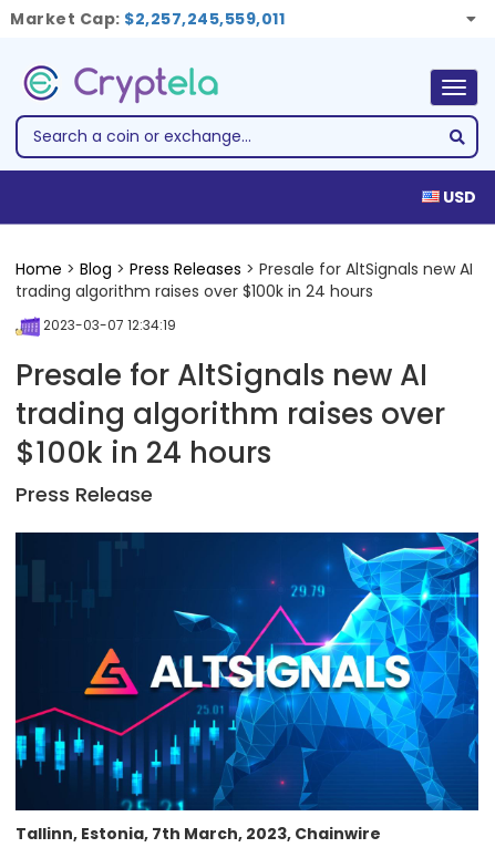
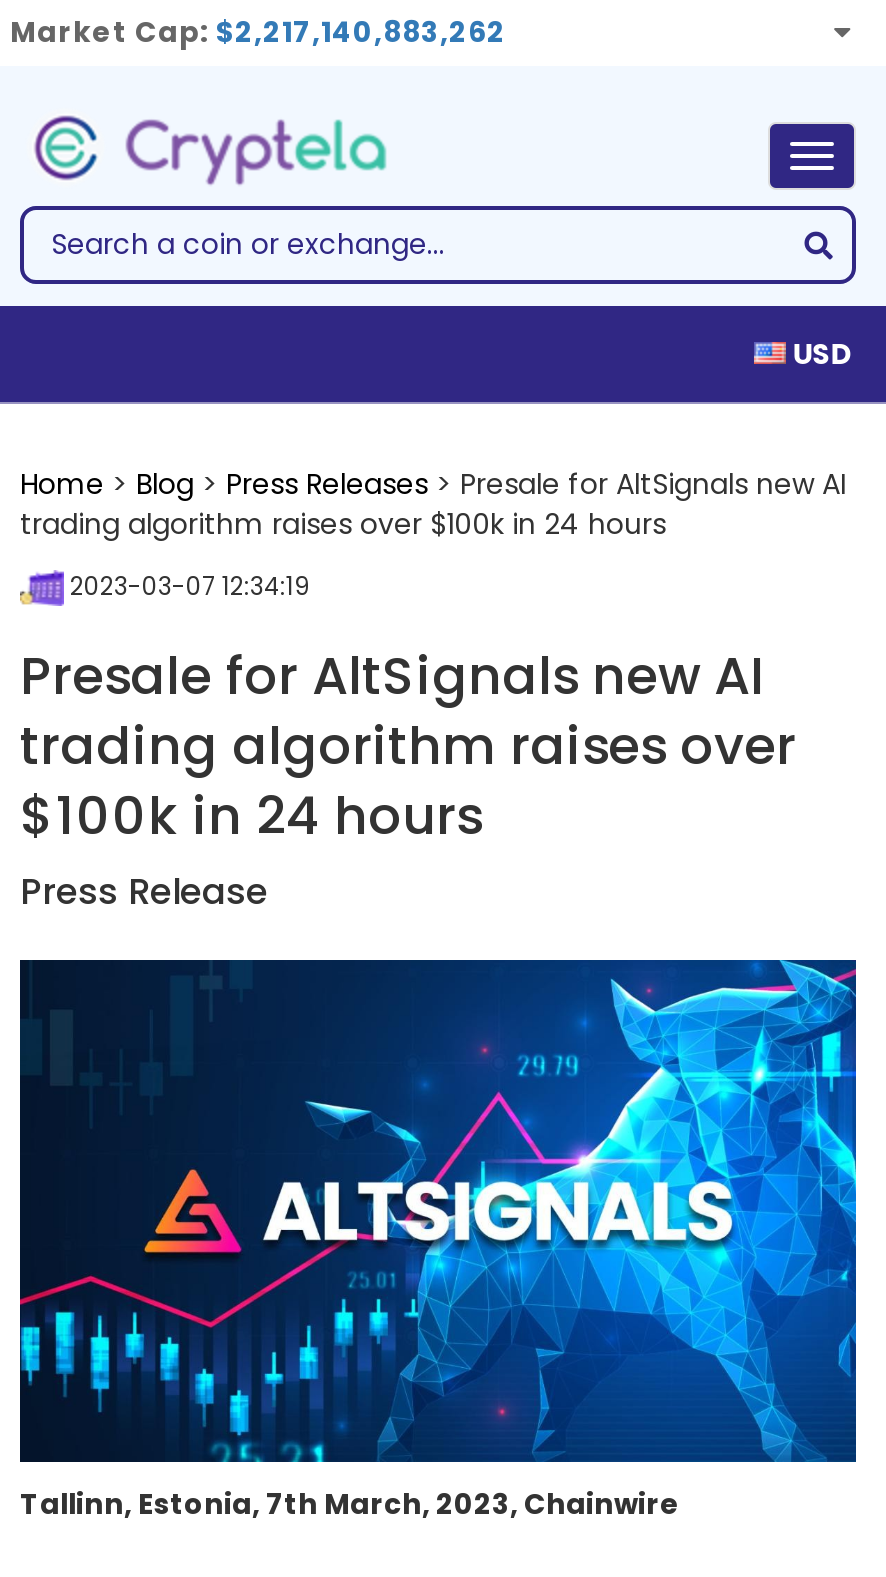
- Market Cap: $2,257,245,559,011
+ Market Cap: $2,217,140,883,262
